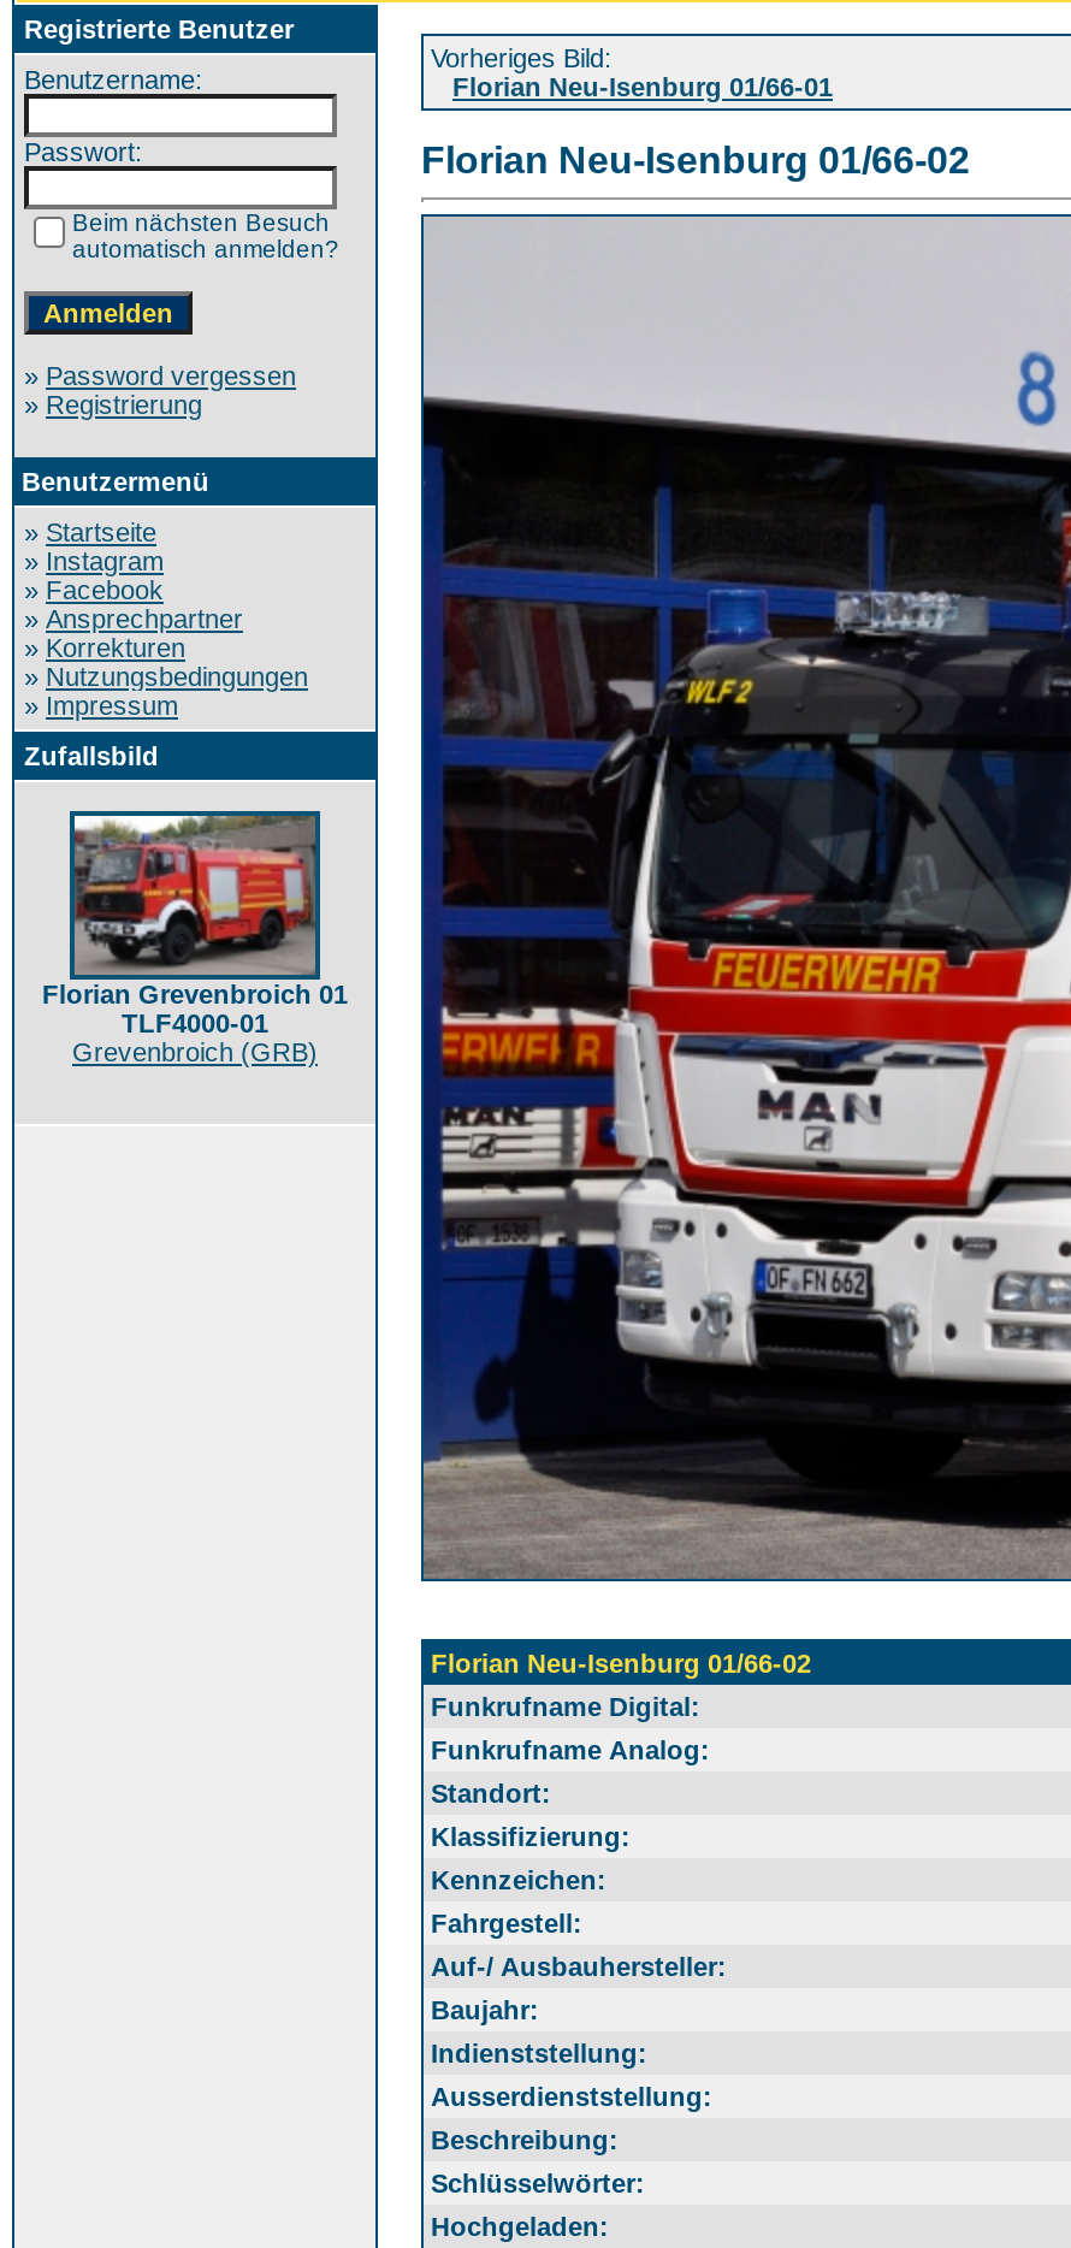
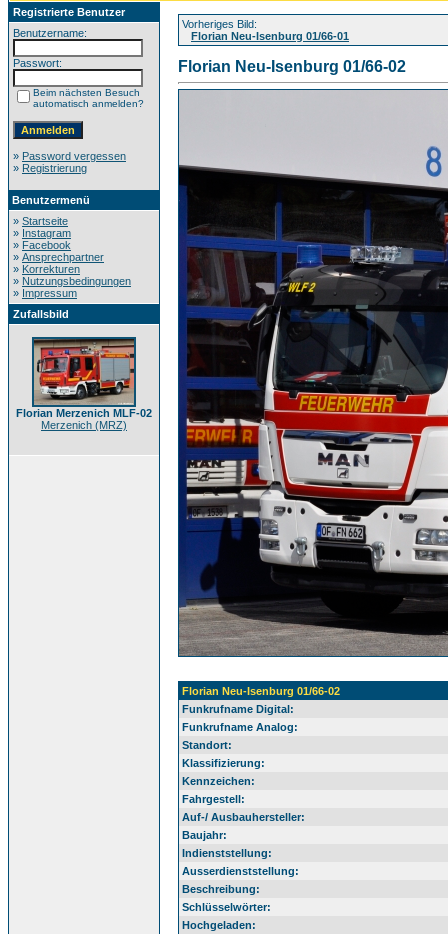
- [image]
- Florian Grevenbroich 01
- TLF4000-01
- Grevenbroich (GRB)
+ [image]
+ Florian Merzenich MLF-02
+ Merzenich (MRZ)
